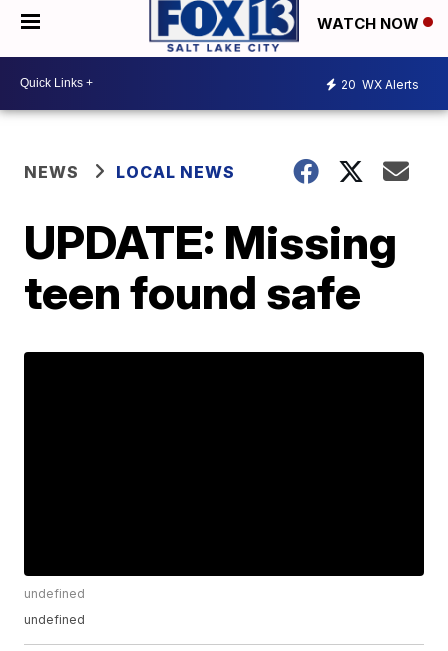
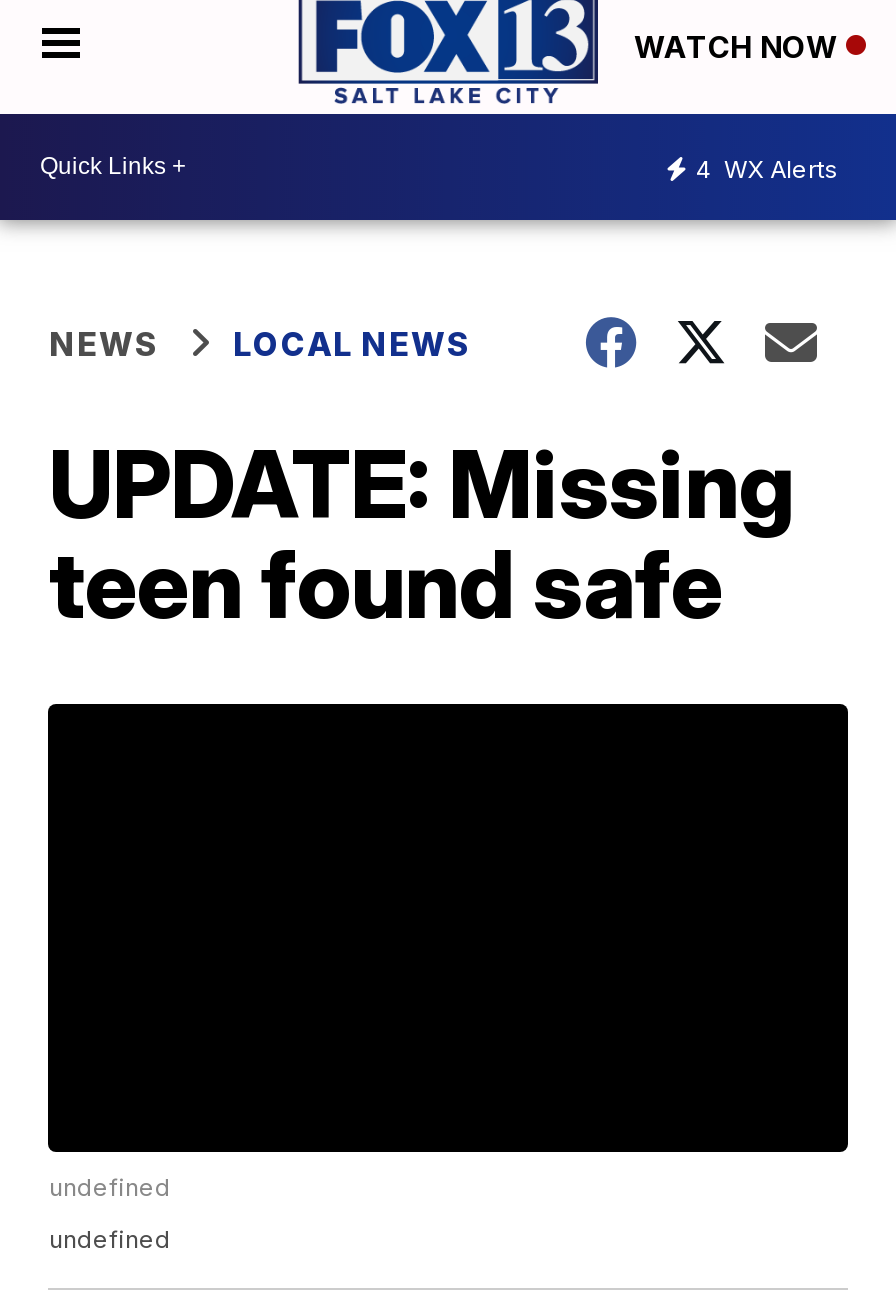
- 20 WX Alerts
+ 4 WX Alerts
